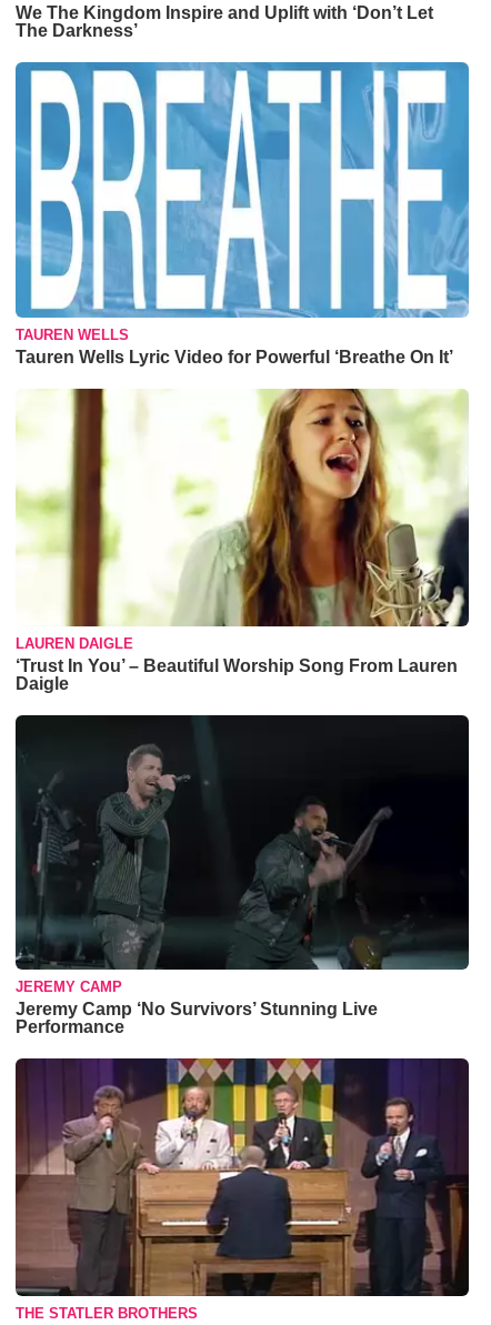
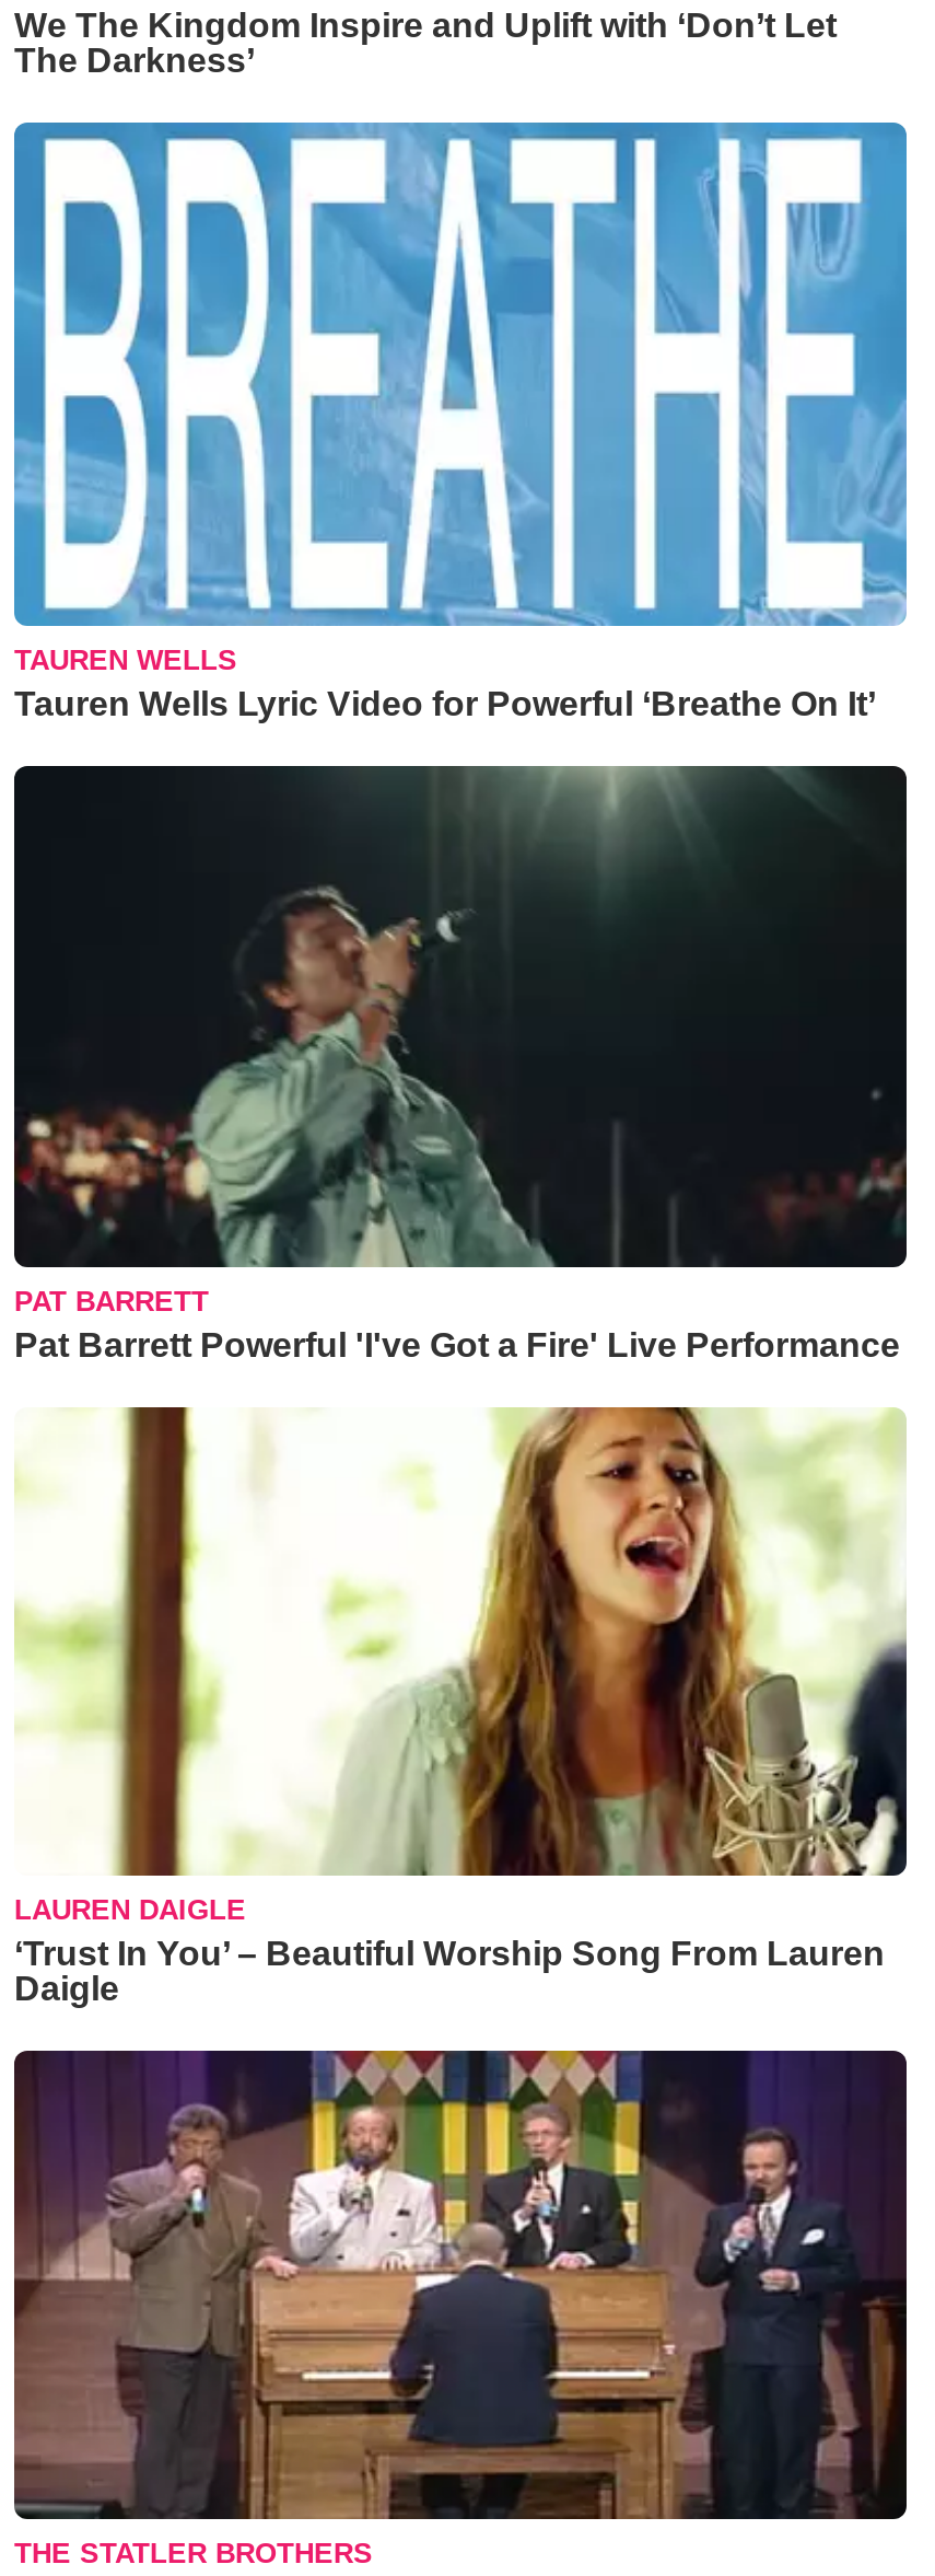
+ [image]
+ PAT BARRETT
+ Pat Barrett Powerful 'I've Got a Fire' Live Performance

moved down: [image] | LAUREN DAIGLE | ‘Trust In You’ – Beautiful Worship Song From Lauren | Daigle

- [image]
- JEREMY CAMP
- Jeremy Camp ‘No Survivors’ Stunning Live
- Performance
